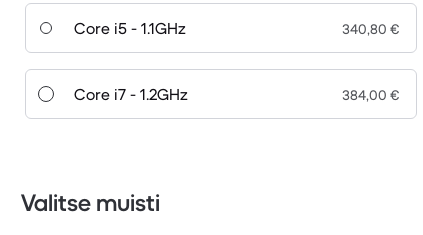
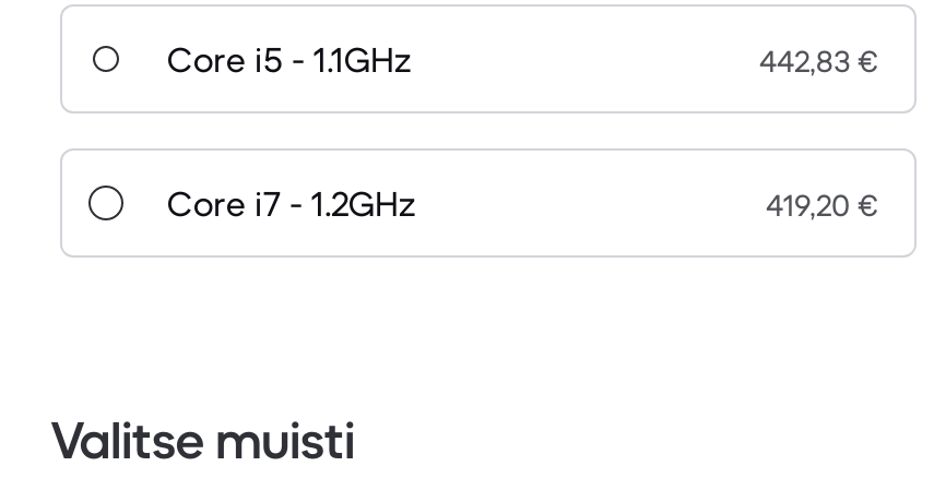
- 340,80 €
+ 442,83 €

- 384,00 €
+ 419,20 €
